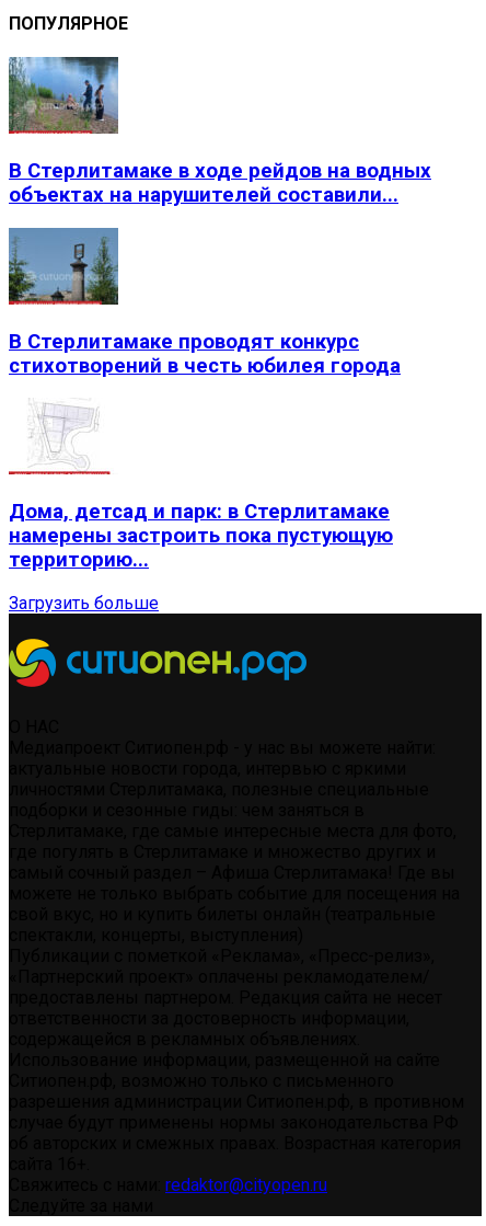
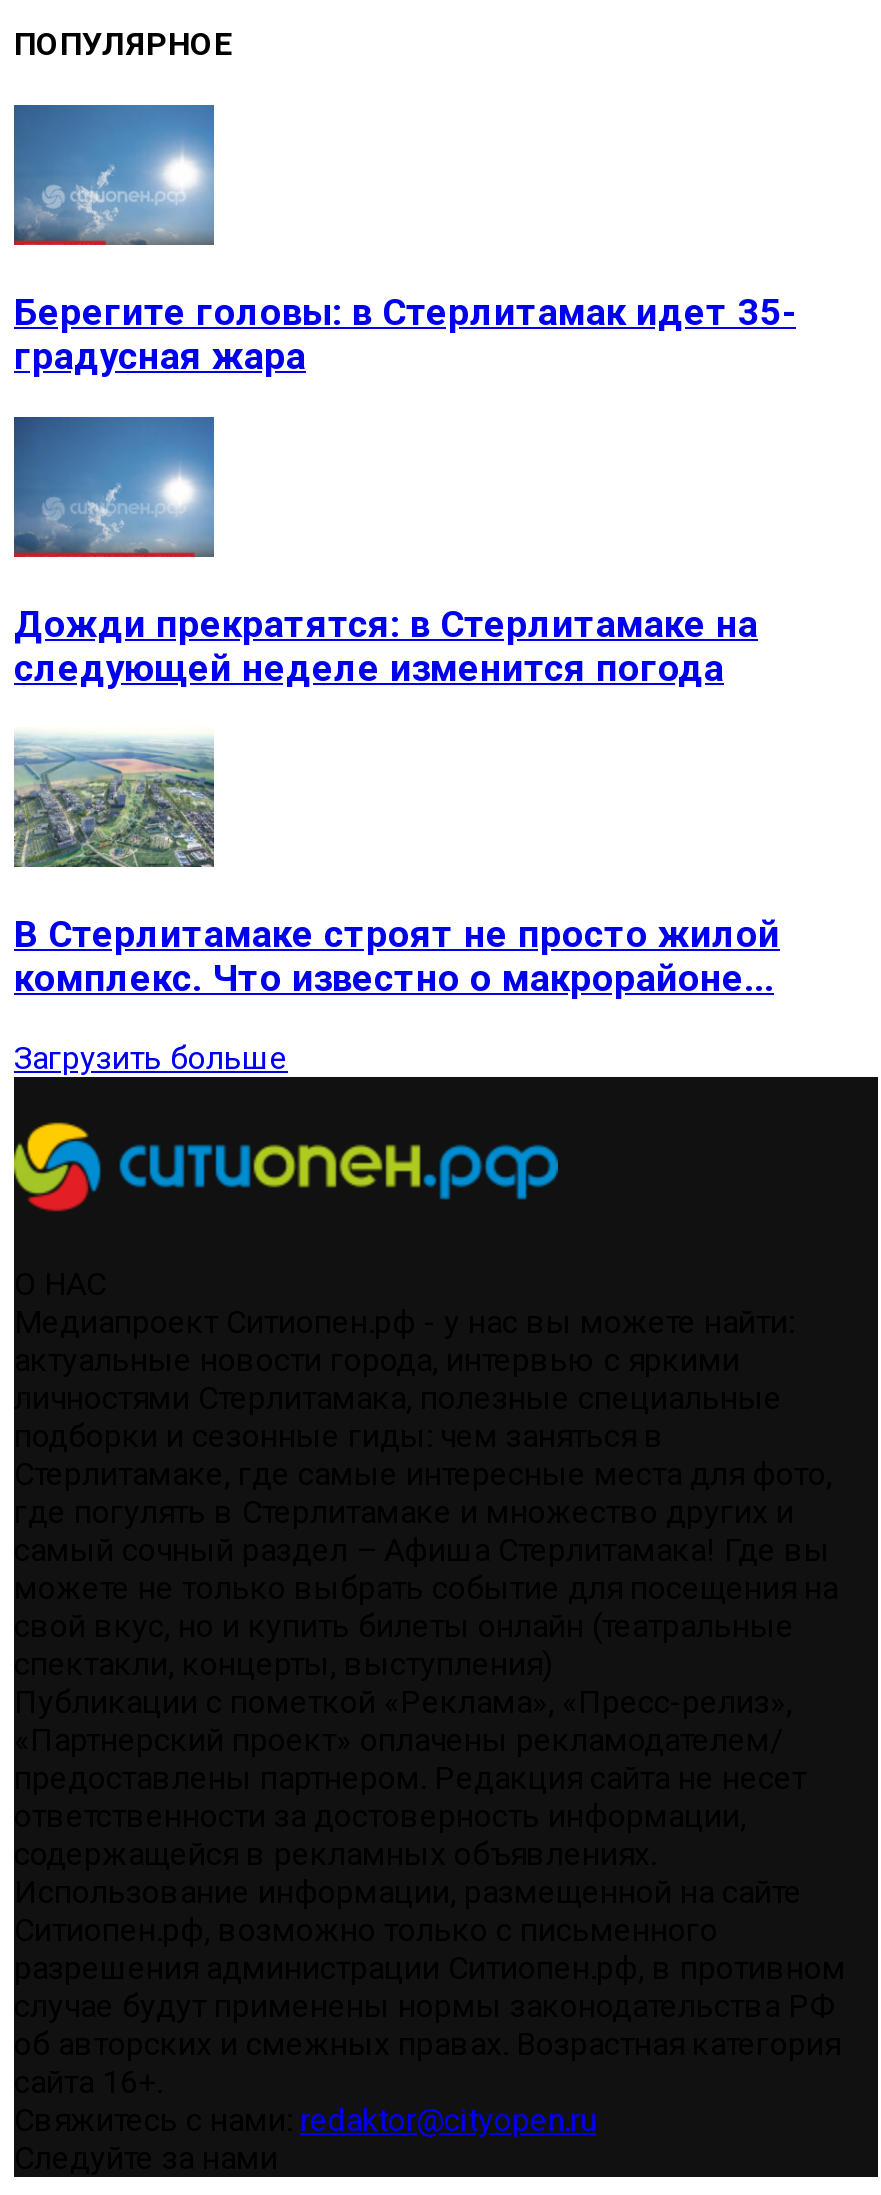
- [image]
- В Стерлитамаке в ходе рейдов на водных
- объектах на нарушителей составили...
+ [image]
+ Берегите головы: в Стерлитамак идет 35-
+ градусная жара

- [image]
- В Стерлитамаке проводят конкурс
- стихотворений в честь юбилея города
+ [image]
+ Дожди прекратятся: в Стерлитамаке на
+ следующей неделе изменится погода

- [image]
- Дома, детсад и парк: в Стерлитамаке
- намерены застроить пока пустующую
- территорию...
+ [image]
+ В Стерлитамаке строят не просто жилой
+ комплекс. Что известно о макрорайоне...
